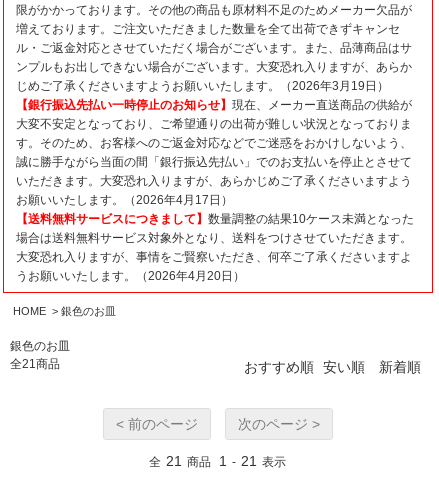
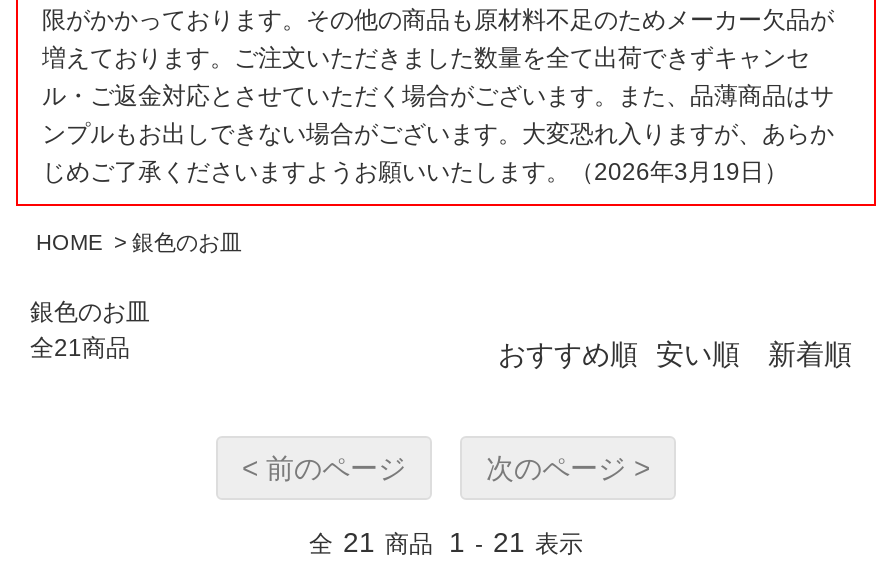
- 【銀行振込先払い一時停止のお知らせ】現在、メーカー直送商品の供給が
- 大変不安定となっており、ご希望通りの出荷が難しい状況となっておりま
- す。そのため、お客様へのご返金対応などでご迷惑をおかけしないよう、
- 誠に勝手ながら当面の間「銀行振込先払い」でのお支払いを停止とさせて
- いただきます。大変恐れ入りますが、あらかじめご了承くださいますよう
- お願いいたします。（2026年4月17日）
- 【送料無料サービスにつきまして】数量調整の結果10ケース未満となった
- 場合は送料無料サービス対象外となり、送料をつけさせていただきます。
- 大変恐れ入りますが、事情をご賢察いただき、何卒ご了承くださいますよ
- うお願いいたします。（2026年4月20日）
